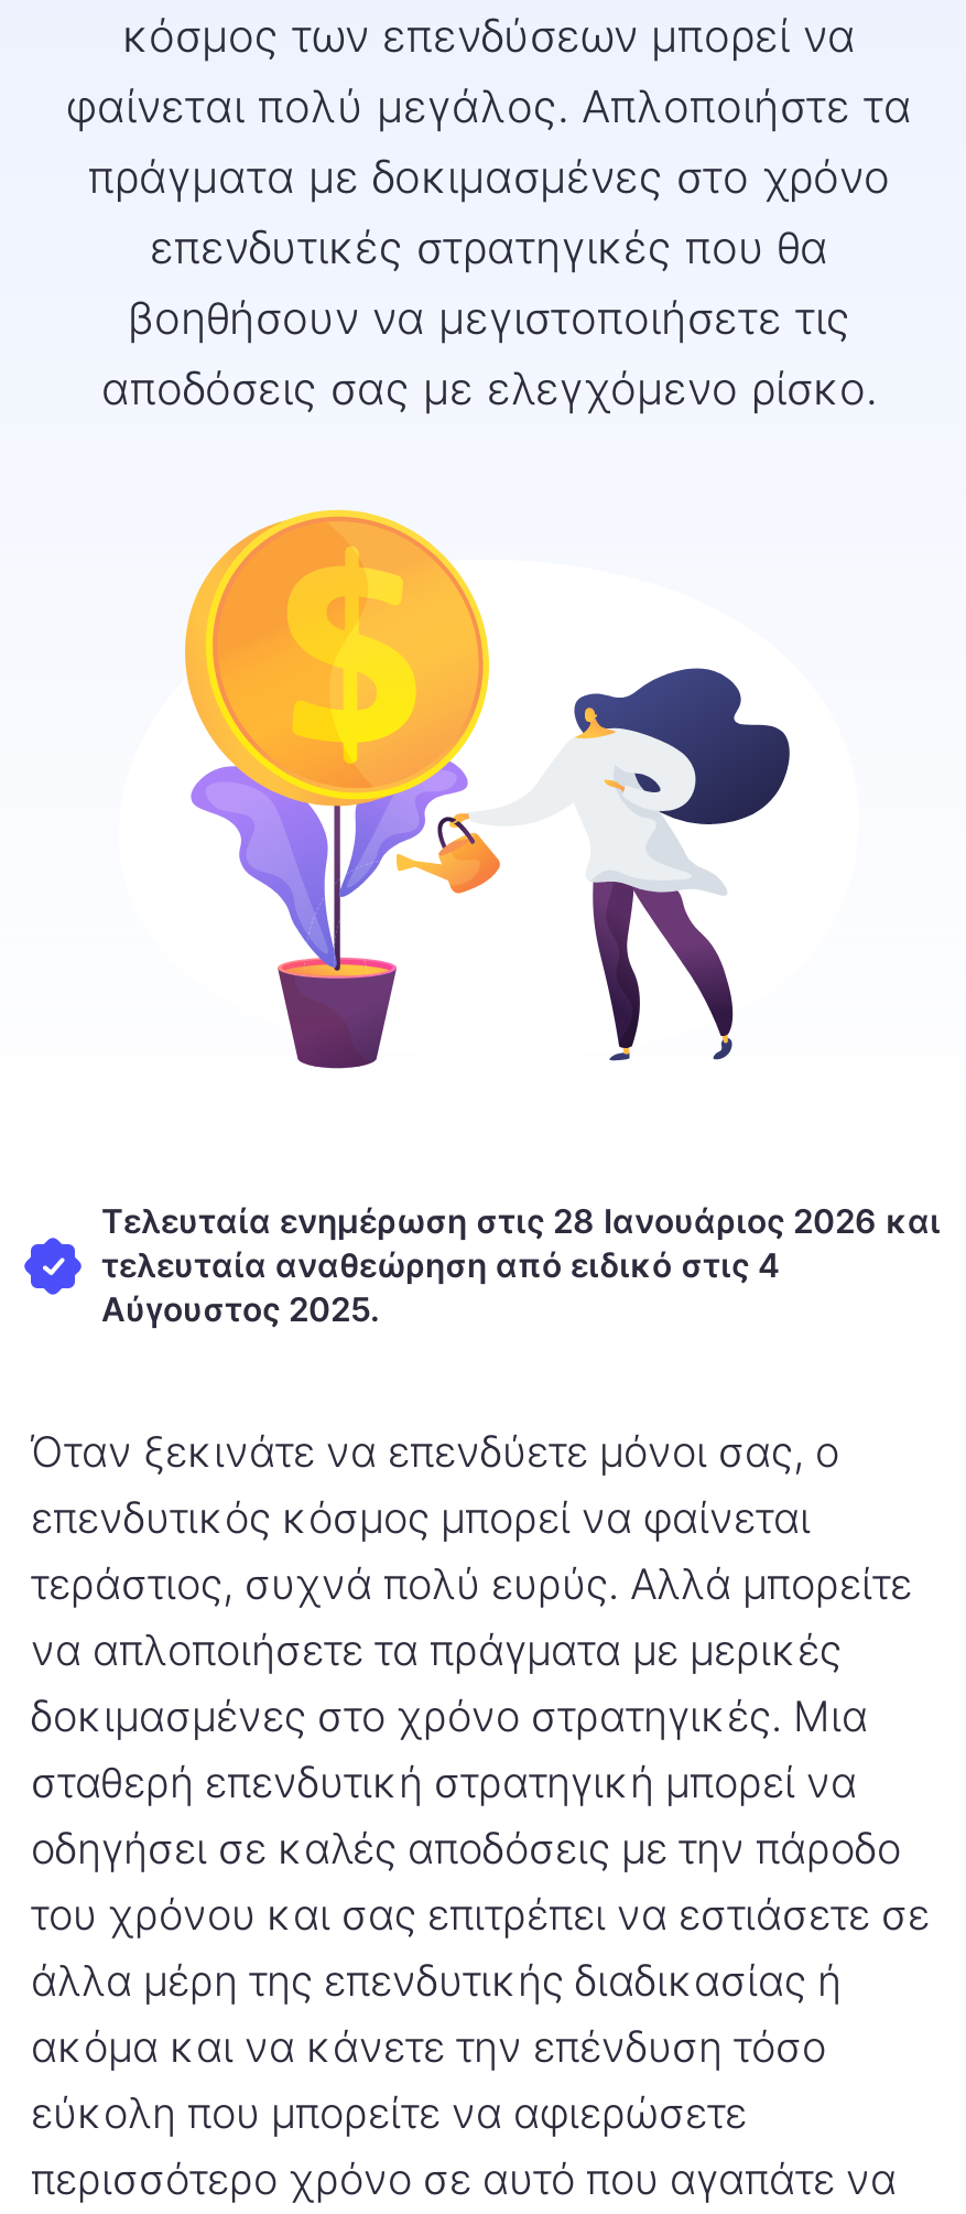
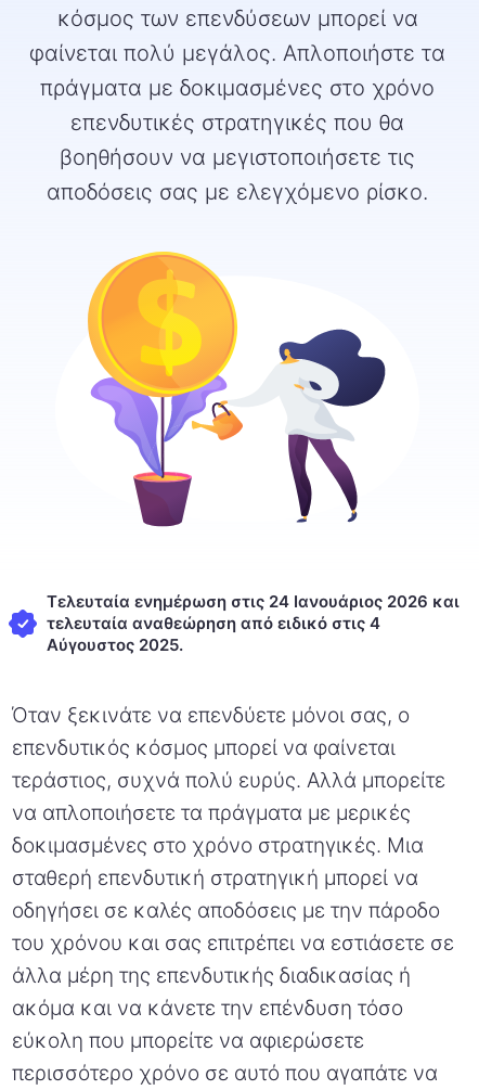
- Τελευταία ενημέρωση στις 28 Ιανουάριος 2026 και
+ Τελευταία ενημέρωση στις 24 Ιανουάριος 2026 και
